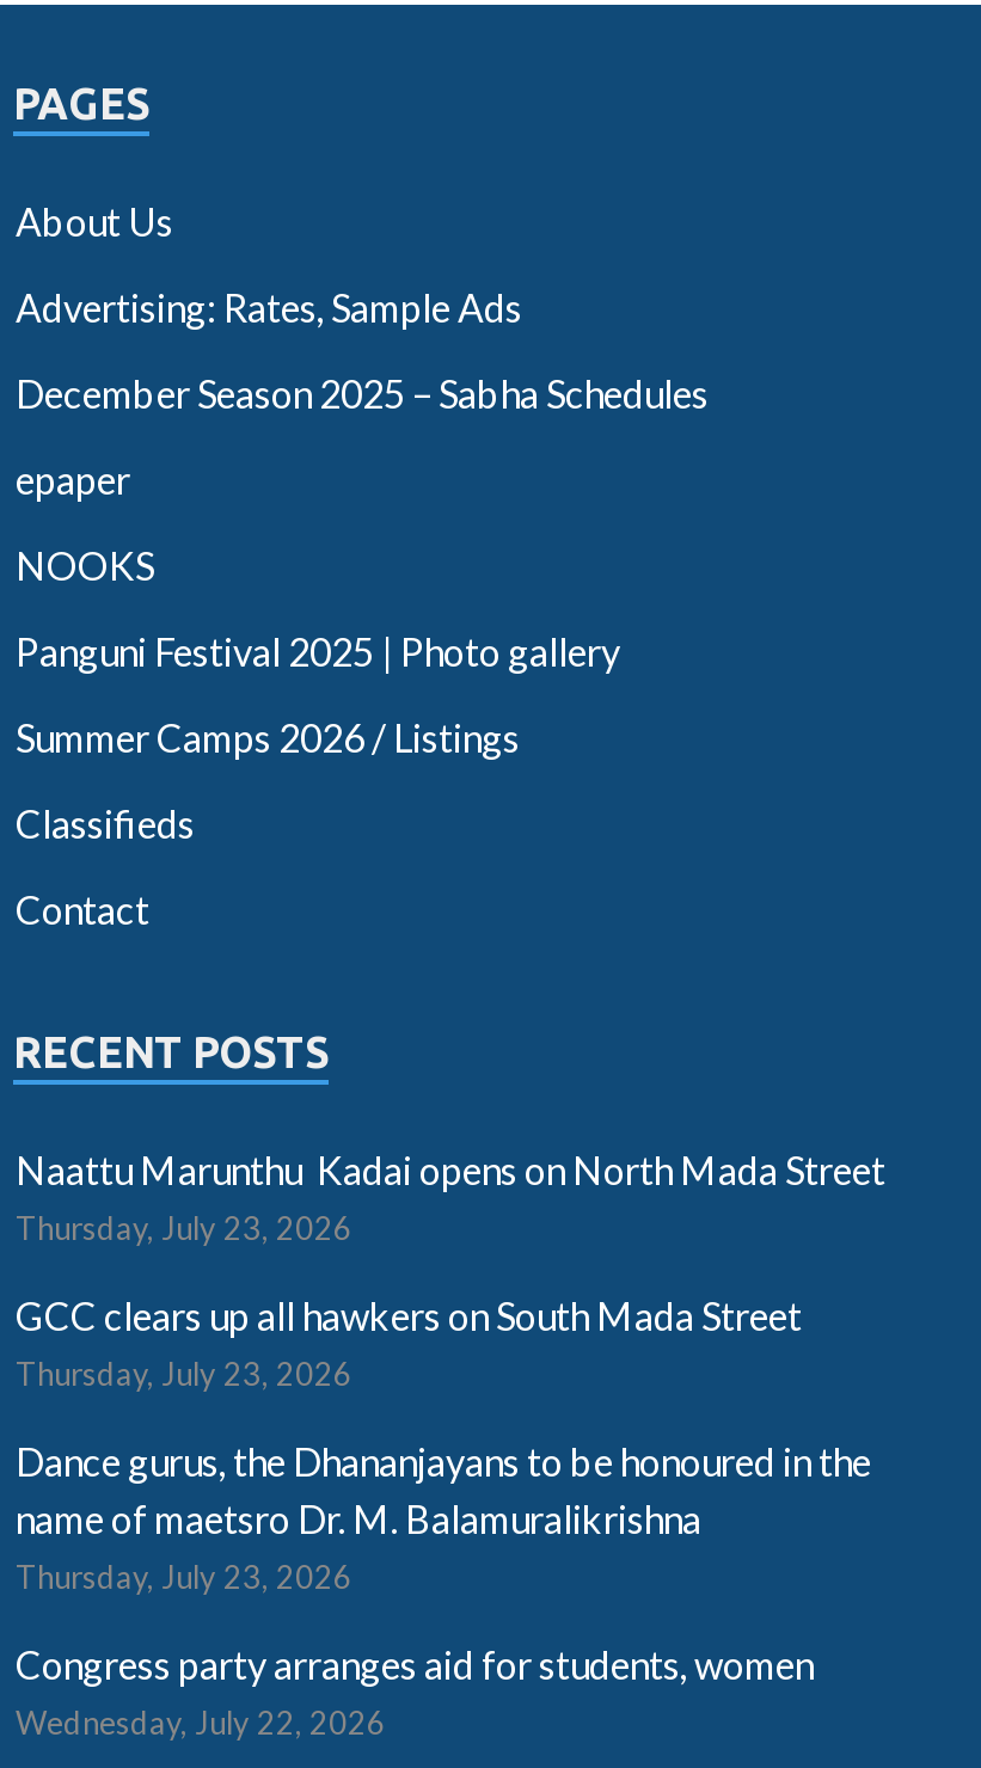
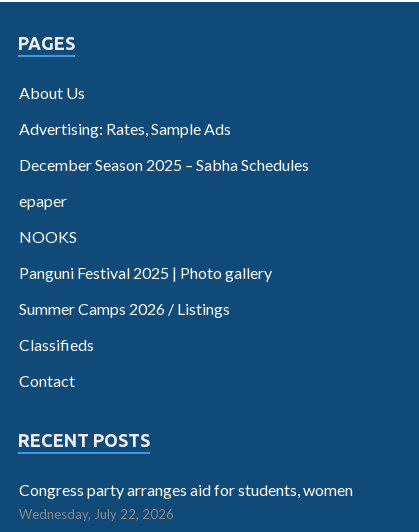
- Naattu Marunthu Kadai opens on North Mada Street
- Thursday, July 23, 2026
- GCC clears up all hawkers on South Mada Street
- Thursday, July 23, 2026
- Dance gurus, the Dhananjayans to be honoured in the
- name of maetsro Dr. M. Balamuralikrishna
- Thursday, July 23, 2026
